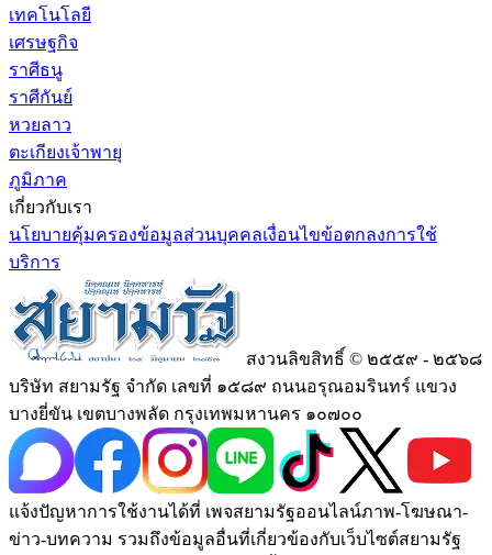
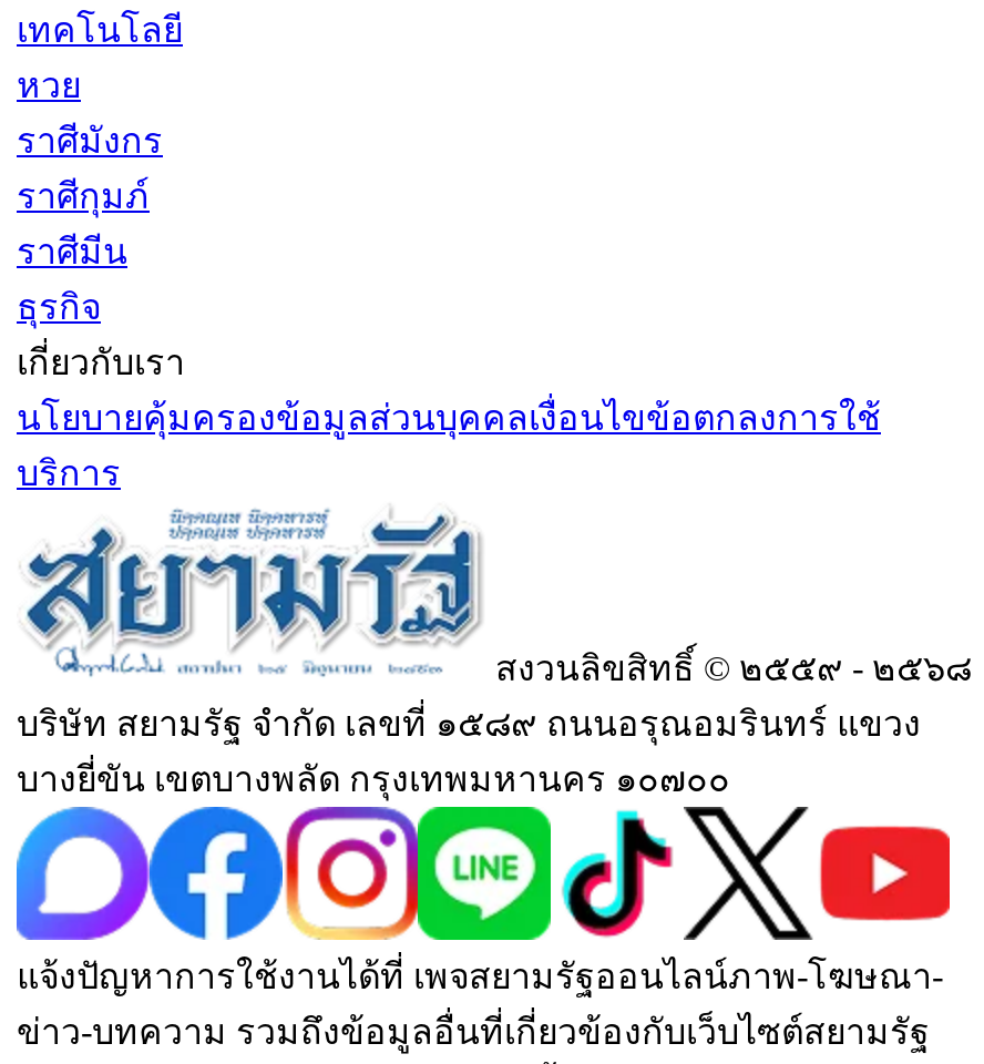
- เศรษฐกิจ
- ราศีธนู
- ราศีกันย์
- หวยลาว
- ตะเกียงเจ้าพายุ
- ภูมิภาค
+ หวย
+ ราศีมังกร
+ ราศีกุมภ์
+ ราศีมีน
+ ธุรกิจ
